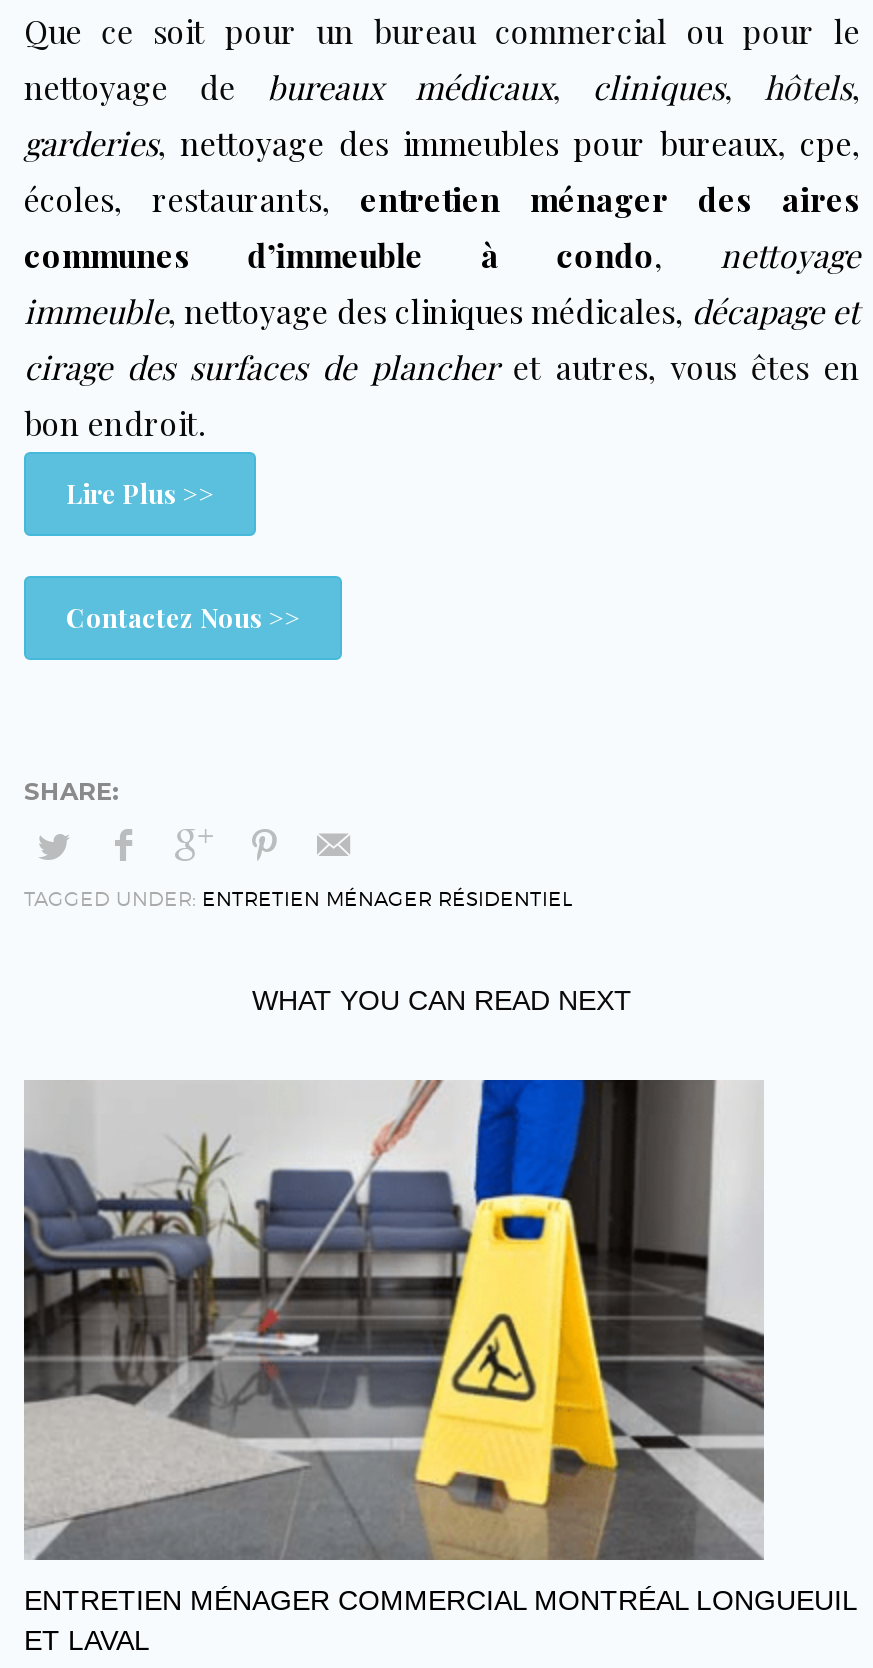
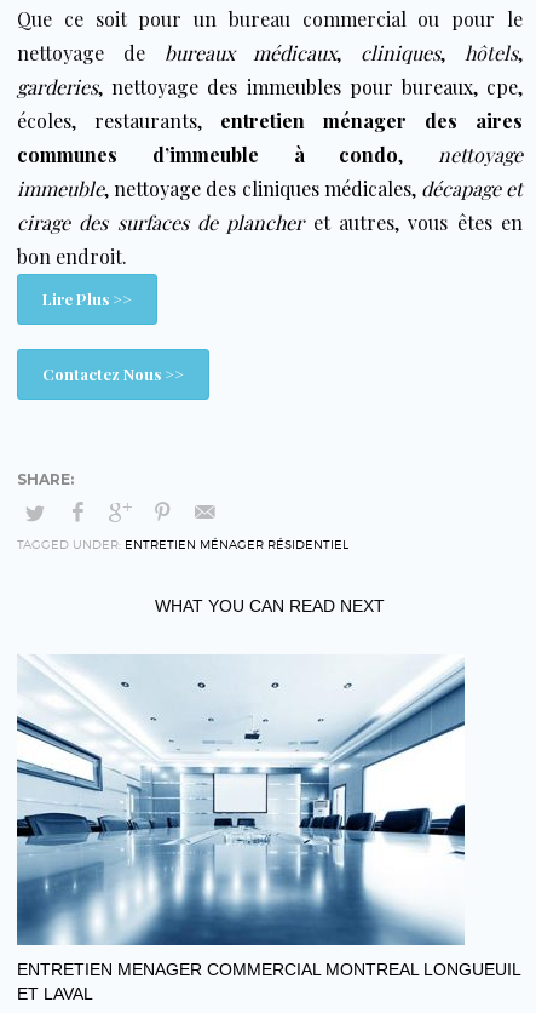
- [image]
- ENTRETIEN MÉNAGER COMMERCIAL MONTRÉAL LONGUEUIL
+ [image]
+ ENTRETIEN MENAGER COMMERCIAL MONTREAL LONGUEUIL
